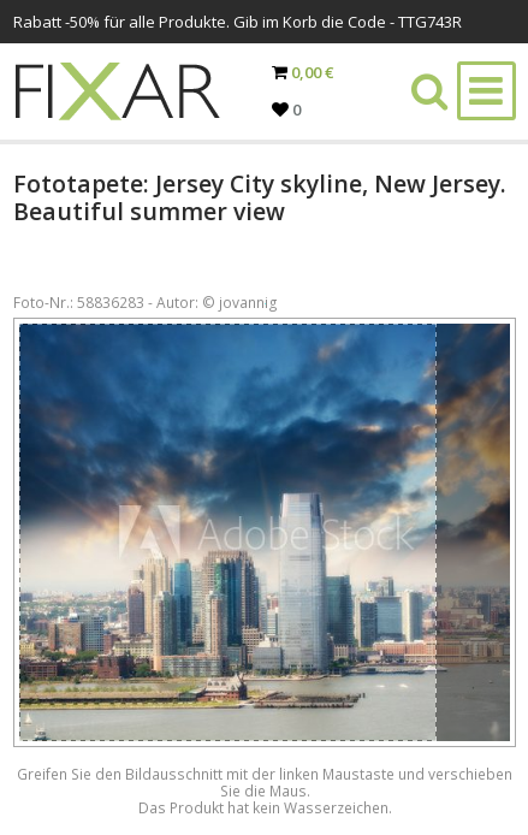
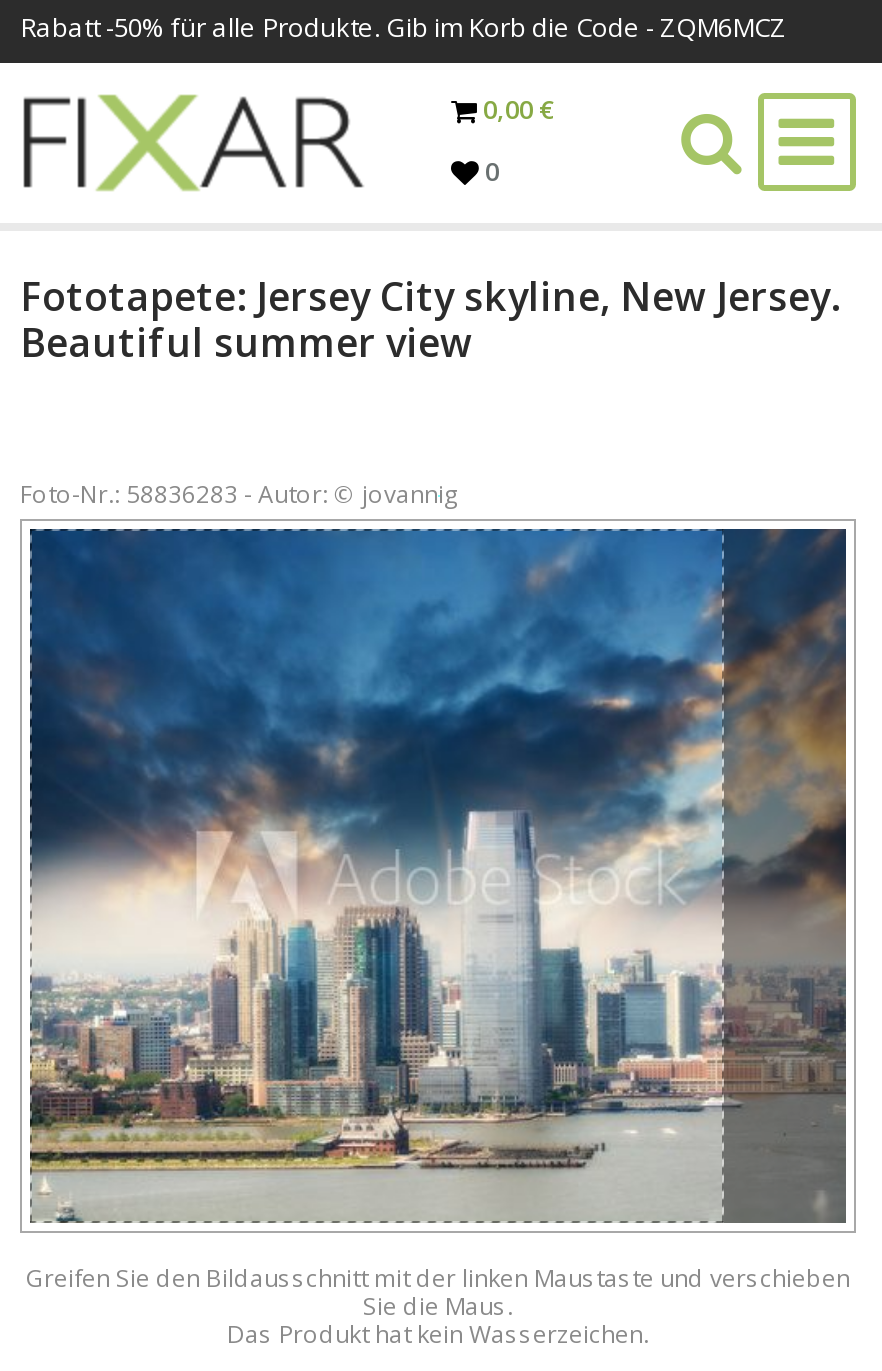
- Rabatt -50% für alle Produkte. Gib im Korb die Code - TTG743R
+ Rabatt -50% für alle Produkte. Gib im Korb die Code - ZQM6MCZ
